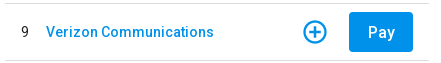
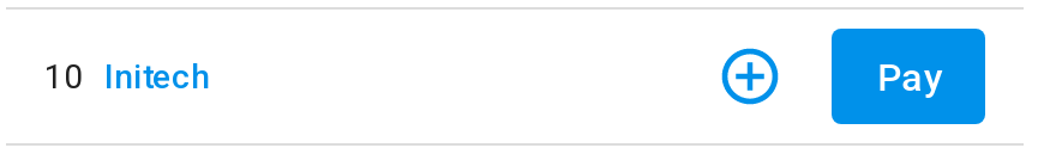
- 9
- Verizon Communications
+ 10 Initech
